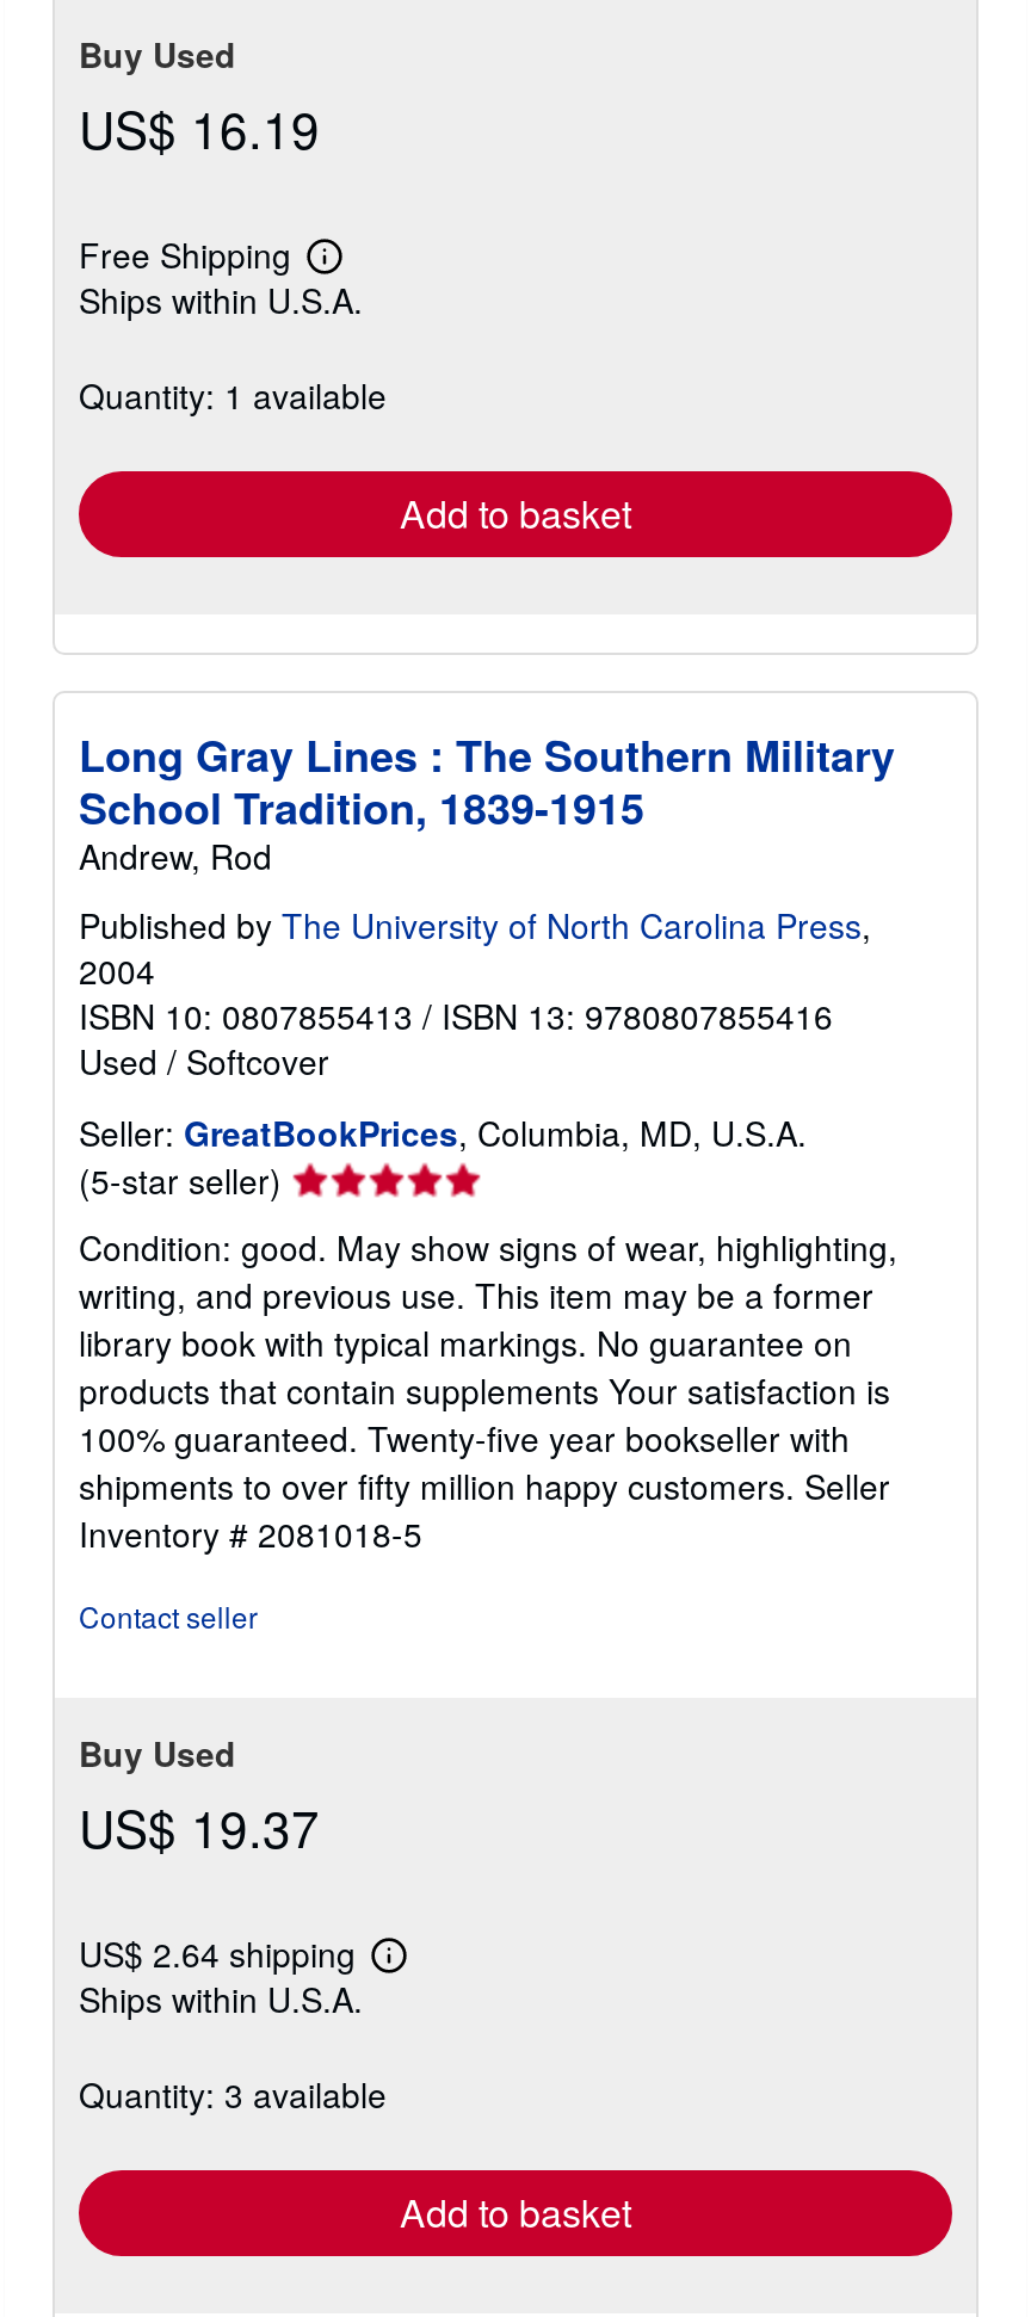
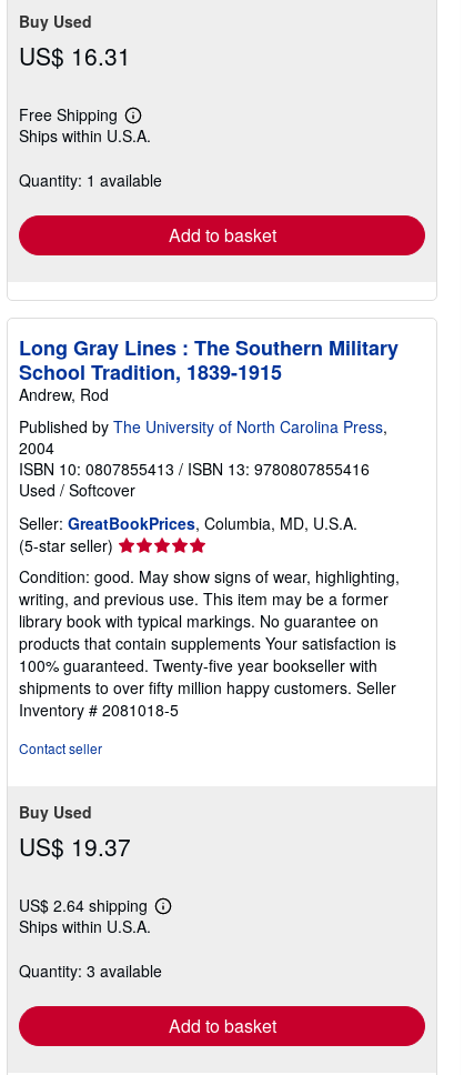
- US$ 16.19
+ US$ 16.31
